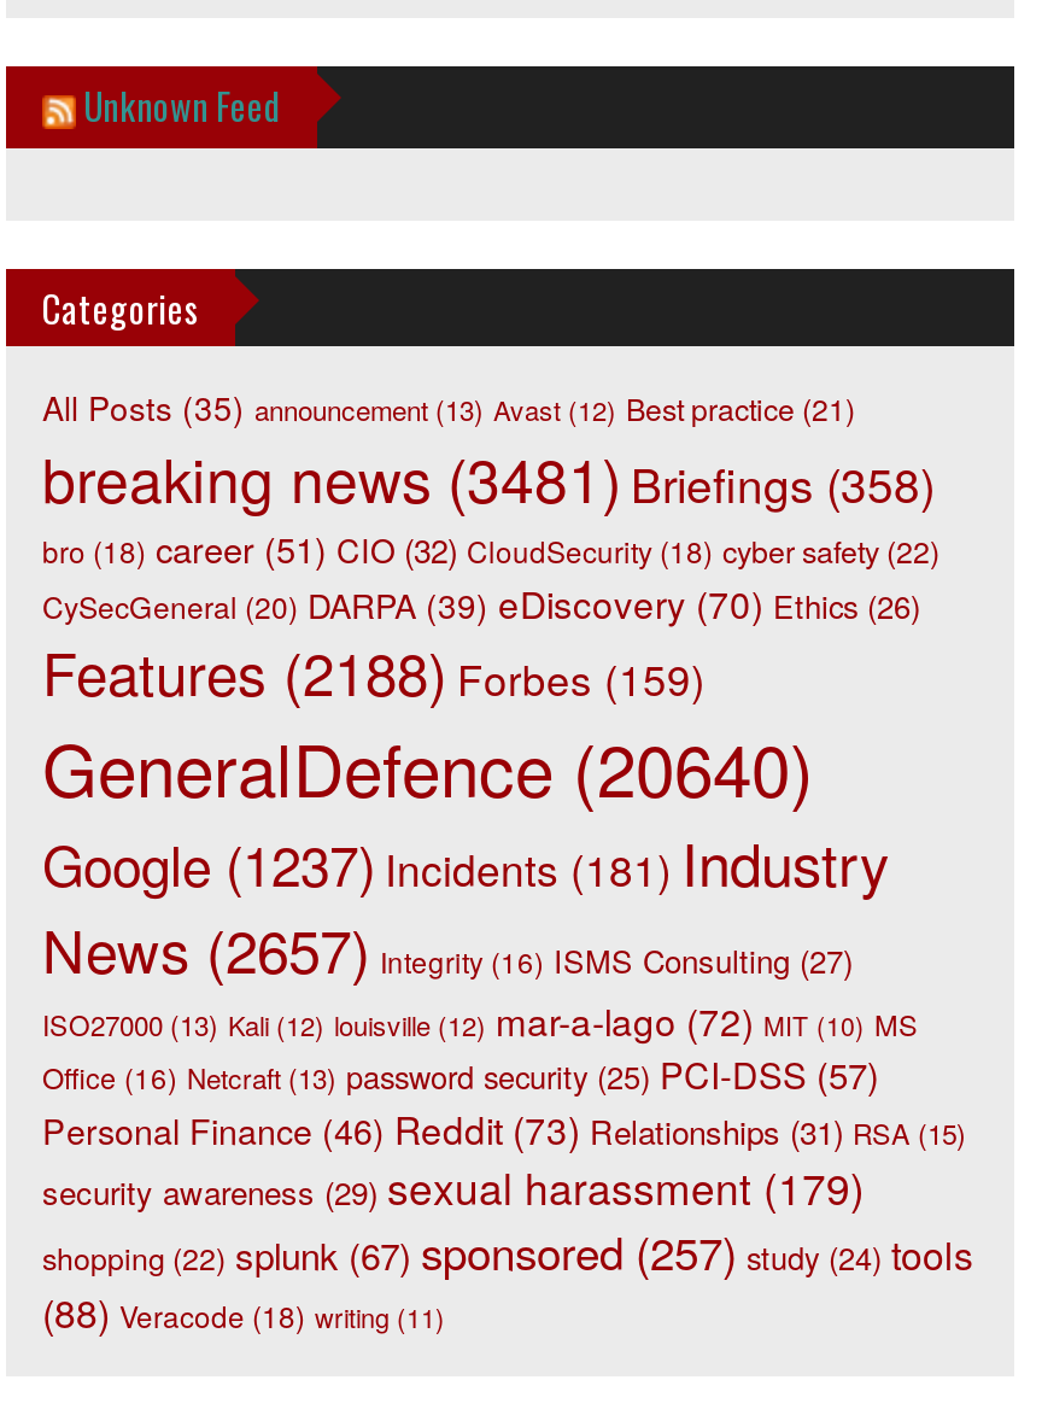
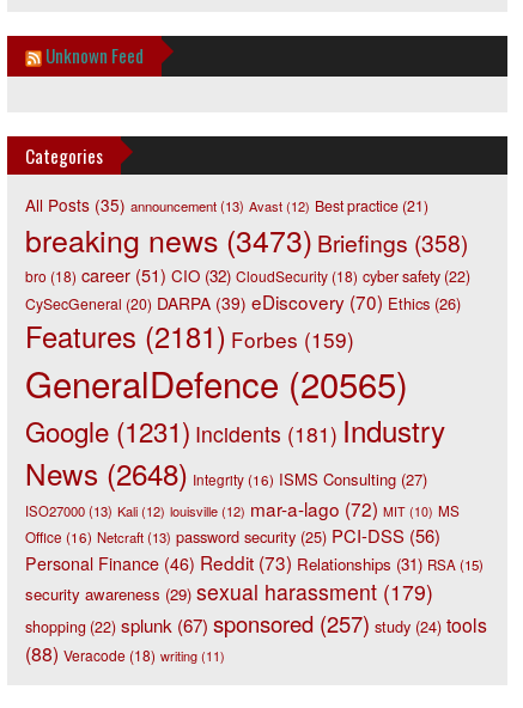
- breaking news (3481) Briefings (358)
+ breaking news (3473) Briefings (358)

- Features (2188) Forbes (159)
+ Features (2181) Forbes (159)

- GeneralDefence (20640)
+ GeneralDefence (20565)

- Google (1237) Incidents (181) Industry
+ Google (1231) Incidents (181) Industry

- News (2657) Integrity(16) ISMS Consulting(27)
+ News (2648) Integrity(16) ISMS Consulting(27)

- Office (16) Netcraft (13) password security (25) PCI-DSS (57)
+ Office (16) Netcraft (13) password security (25) PCI-DSS (56)
